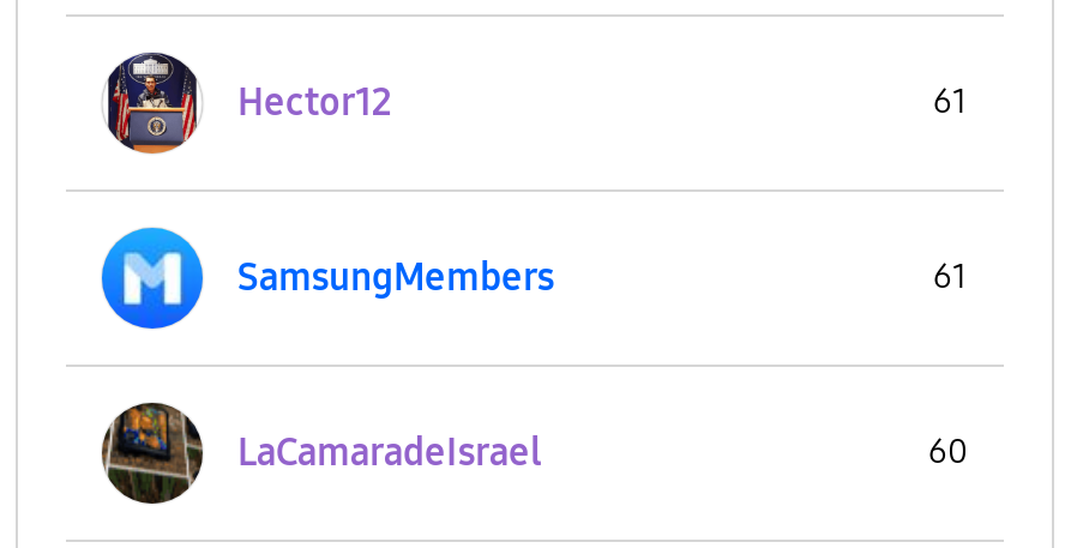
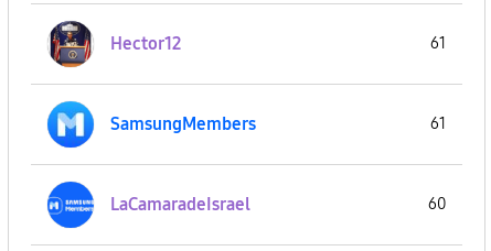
- [image]
+ [image]
